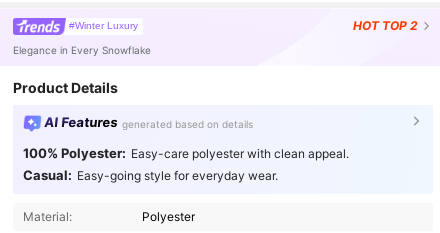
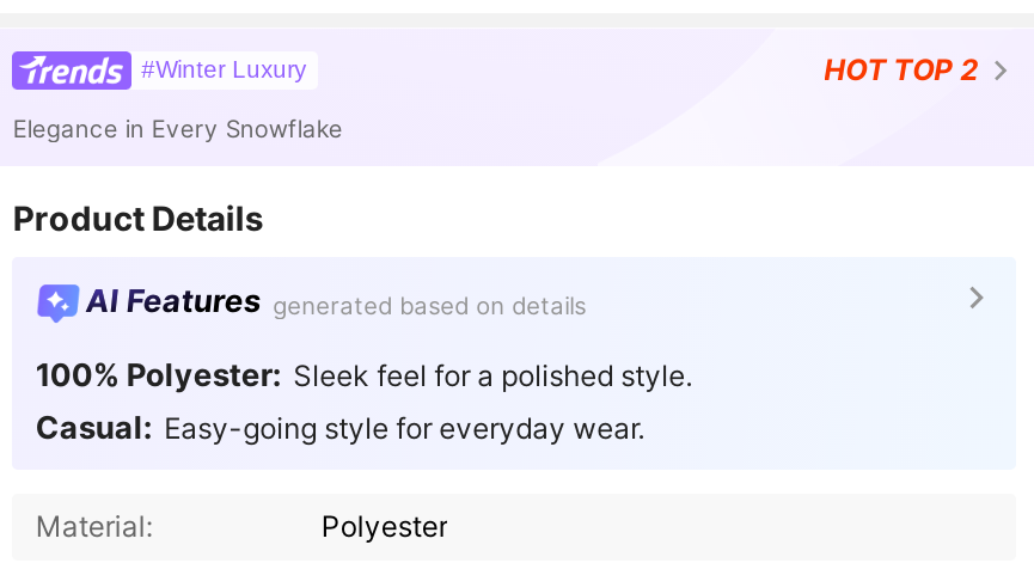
- 100% Polyester: Easy-care polyester with clean appeal.
+ 100% Polyester: Sleek feel for a polished style.
